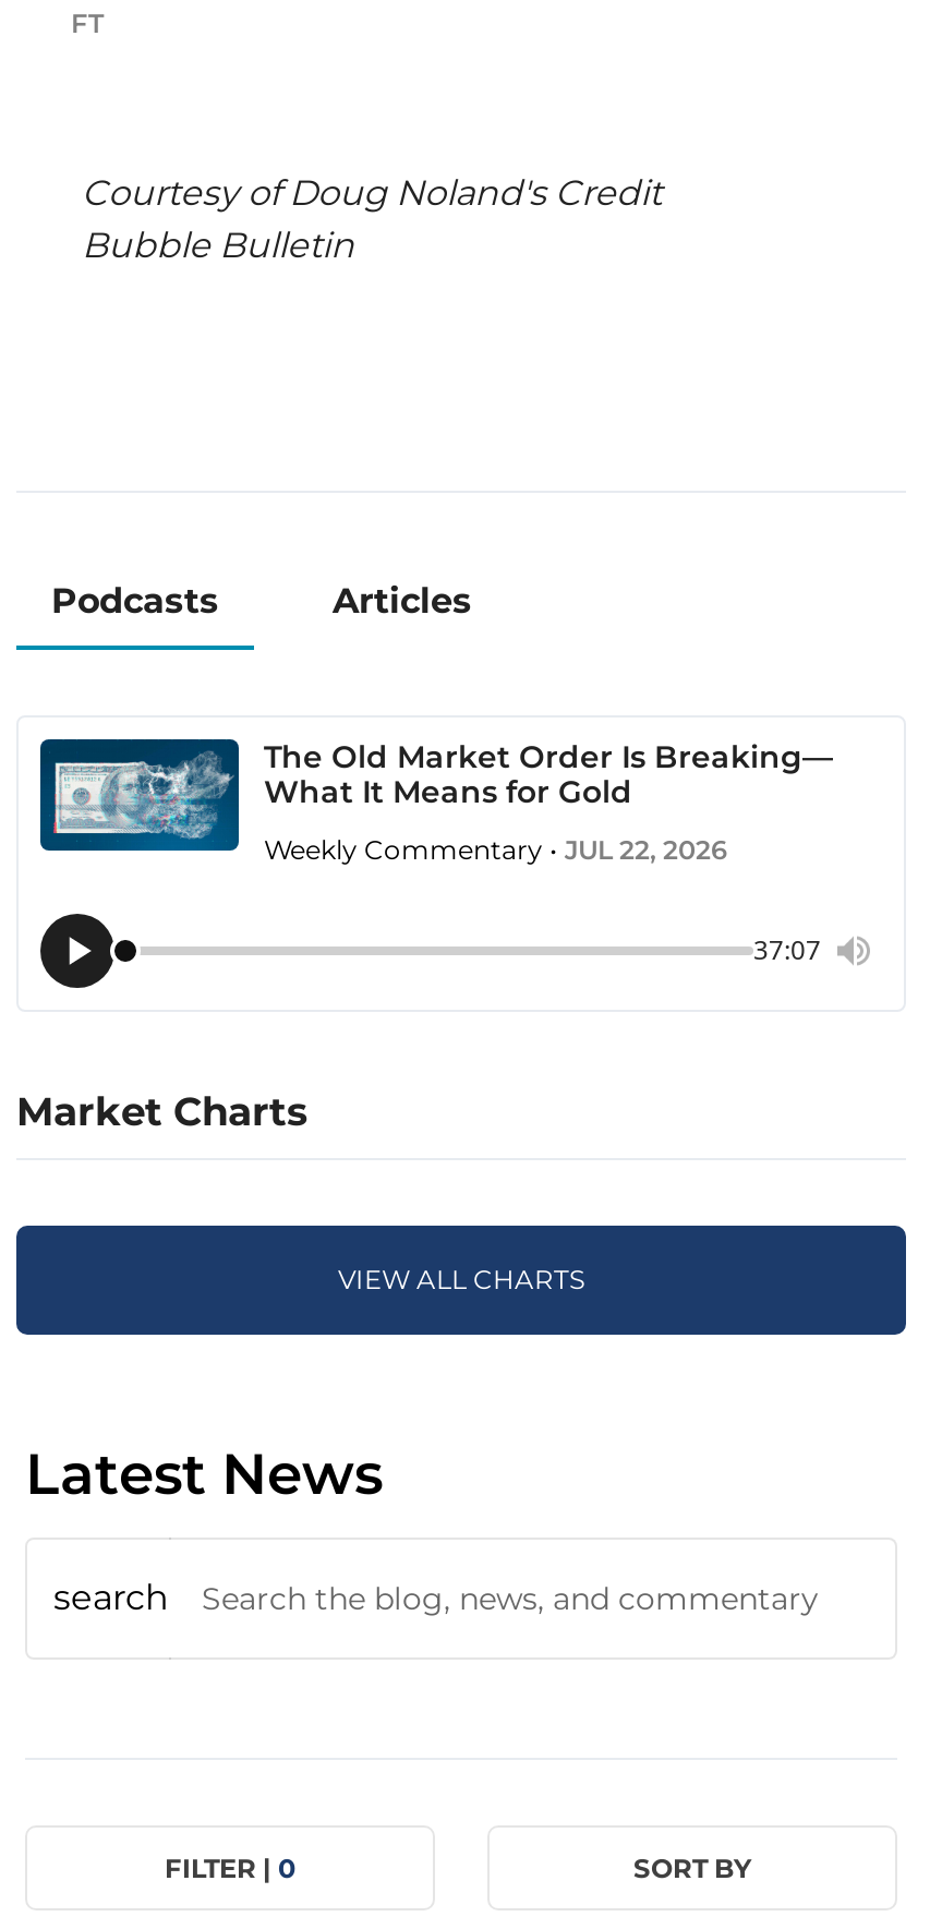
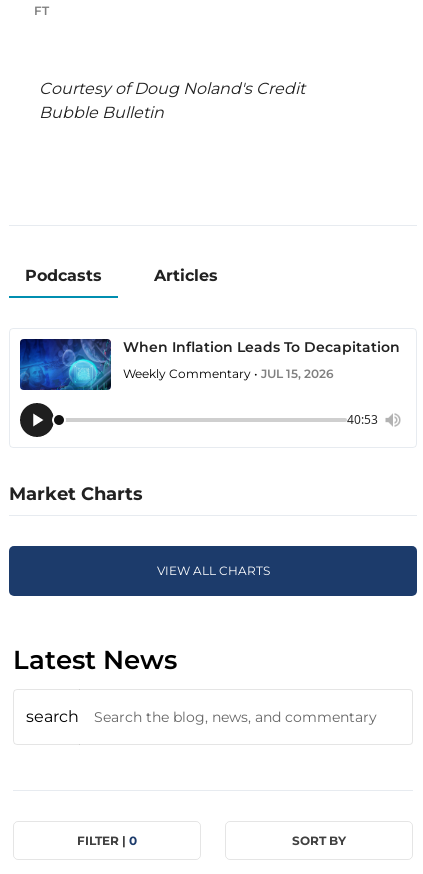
- [image]
- The Old Market Order Is Breaking—
- What It Means for Gold
+ [image]
+ When Inflation Leads To Decapitation

- Weekly Commentary • JUL 22, 2026
+ Weekly Commentary • JUL 15, 2026

- 37:07
+ 40:53
